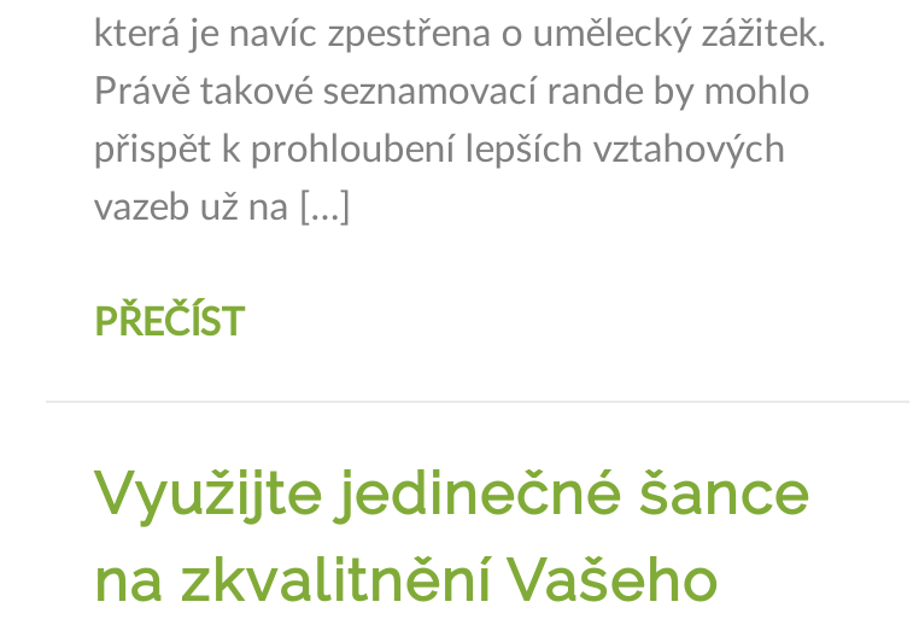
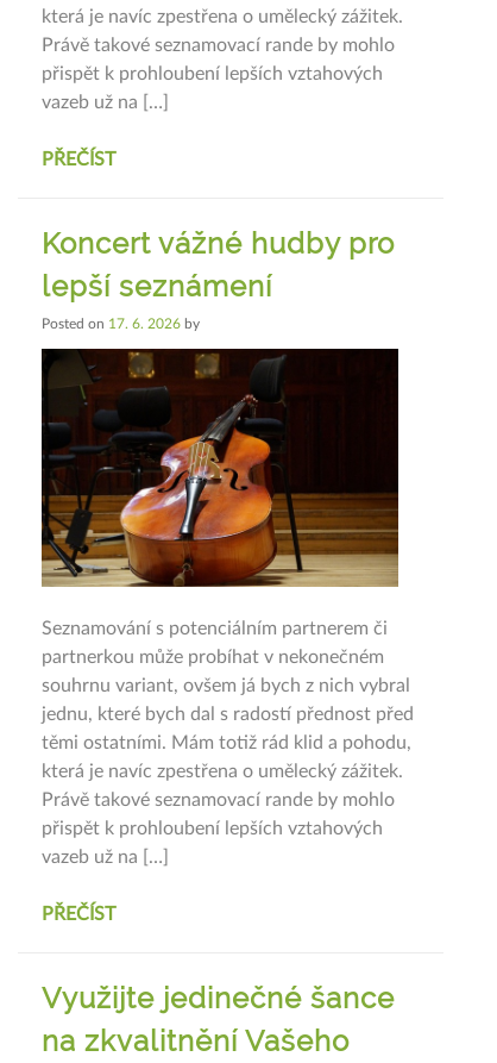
+ [image]
+ Seznamování s potenciálním partnerem či
+ partnerkou může probíhat v nekonečném
+ souhrnu variant, ovšem já bych z nich vybral
+ jednu, které bych dal s radostí přednost před
+ těmi ostatními. Mám totiž rád klid a pohodu,
+ která je navíc zpestřena o umělecký zážitek.
+ Právě takové seznamovací rande by mohlo
+ přispět k prohloubení lepších vztahových
+ vazeb už na […]
+ PŘEČÍST

+ Koncert vážné hudby pro
+ lepší seznámení
+ Posted on 17. 6. 2026 by
